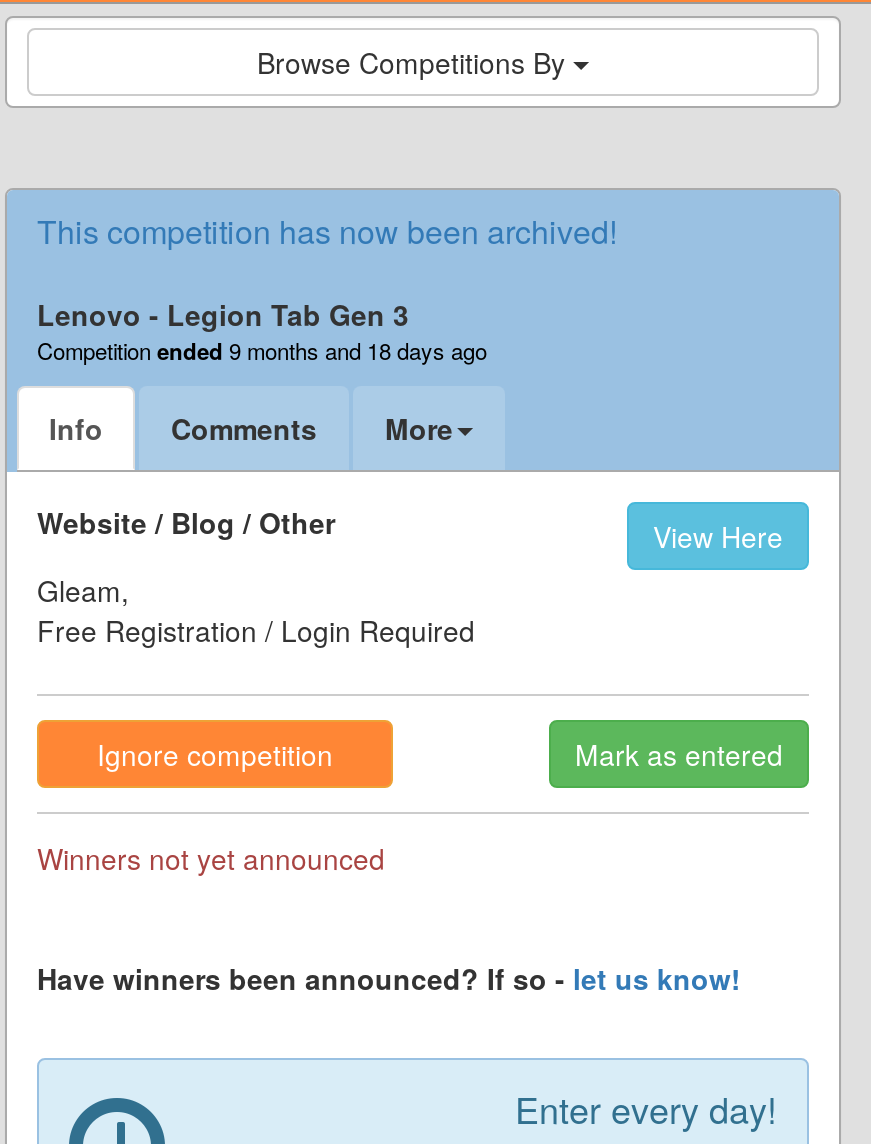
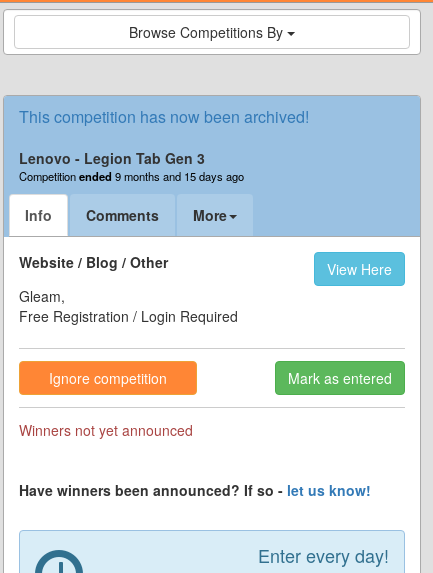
- Competition ended 9 months and 18 days ago
+ Competition ended 9 months and 15 days ago
